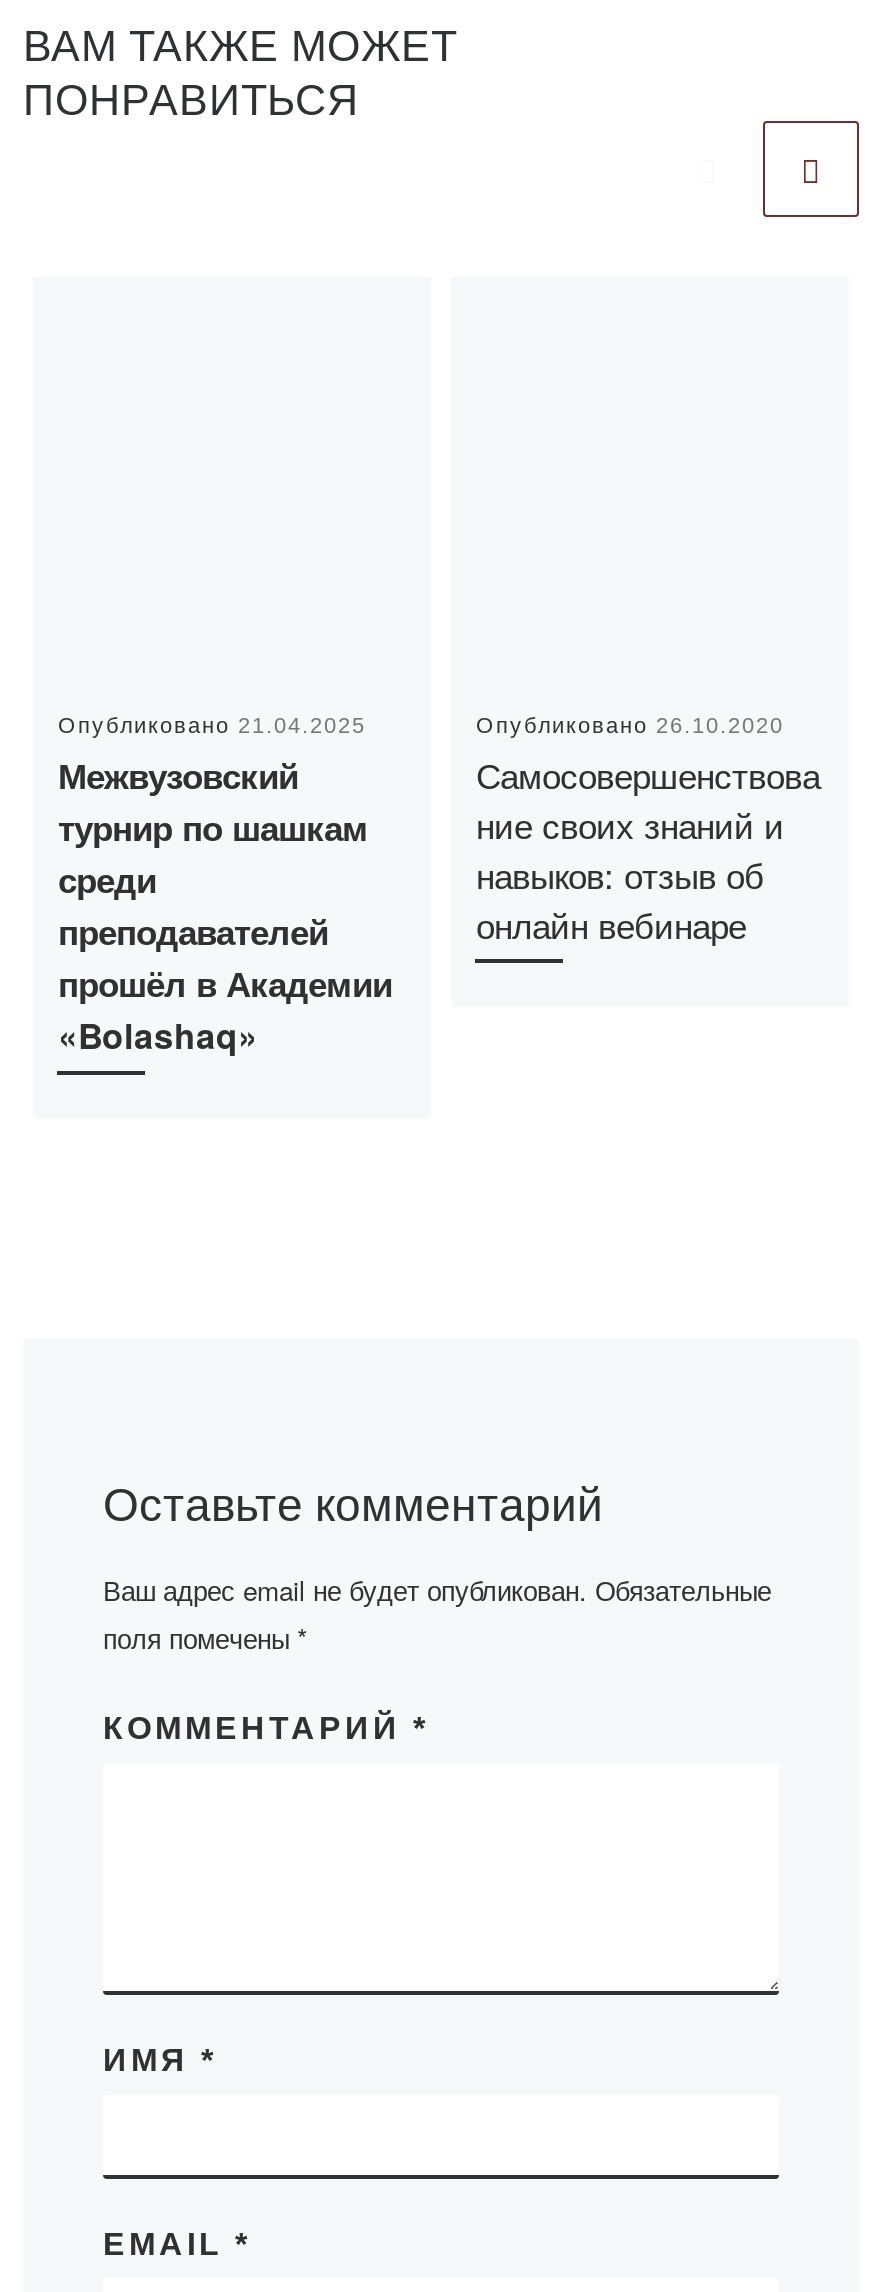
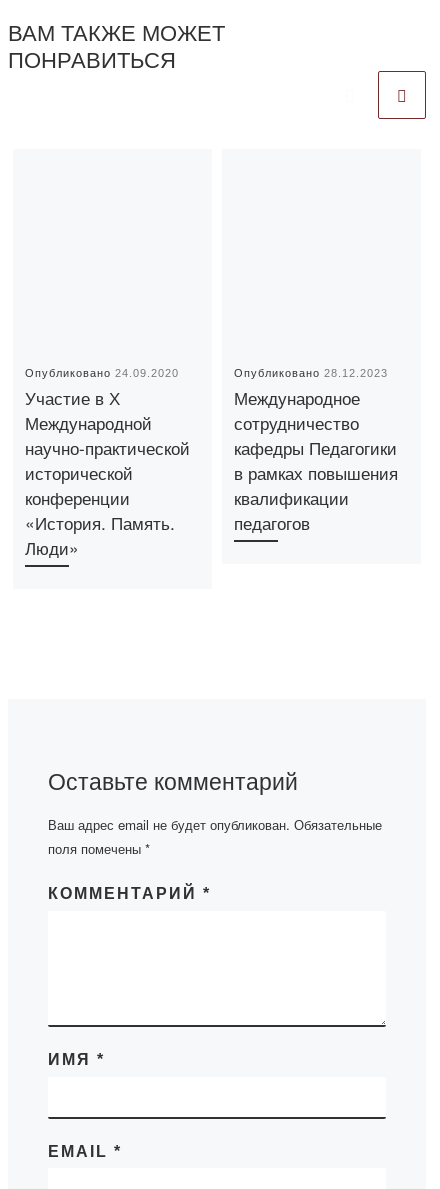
- Опубликовано 21.04.2025
- Межвузовский
- турнир по шашкам
- среди
- преподавателей
- прошёл в Академии
- «Bolashaq»
+ Опубликовано 24.09.2020
+ Участие в Х
+ Международной
+ научно-практической
+ исторической
+ конференции
+ «История. Память.
+ Люди»

- Опубликовано 26.10.2020
- Самосовершенствова
- ние своих знаний и
- навыков: отзыв об
- онлайн вебинаре
+ Опубликовано 28.12.2023
+ Международное
+ сотрудничество
+ кафедры Педагогики
+ в рамках повышения
+ квалификации
+ педагогов
